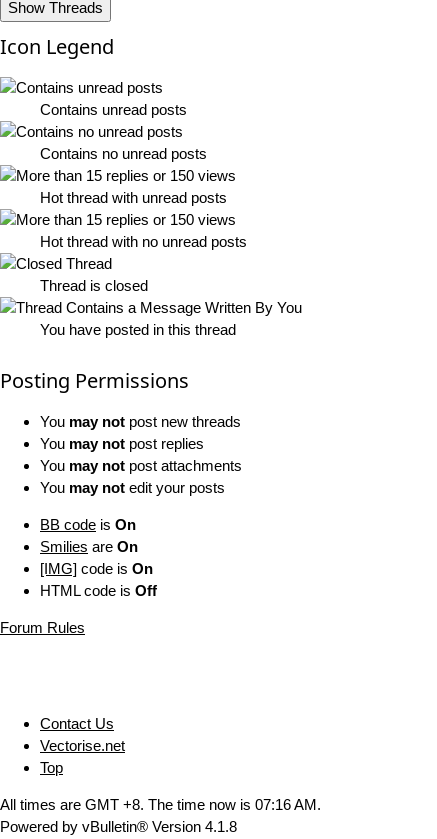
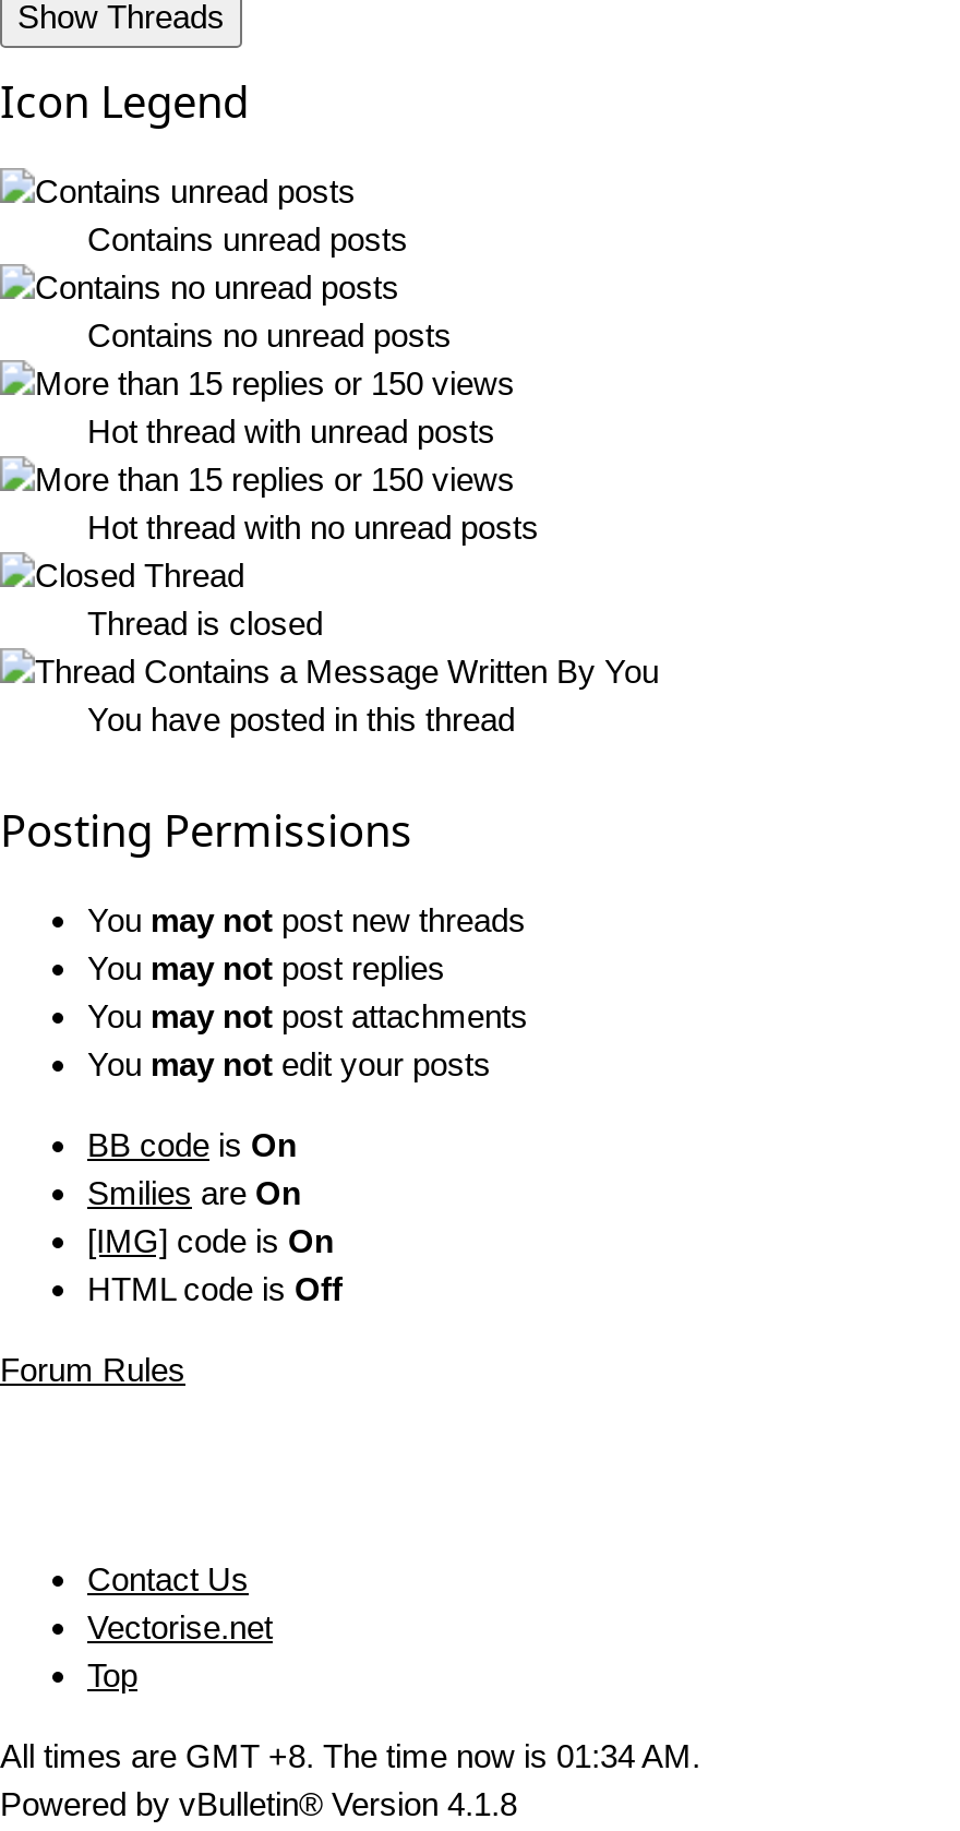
- All times are GMT +8. The time now is 07:16 AM.
+ All times are GMT +8. The time now is 01:34 AM.
